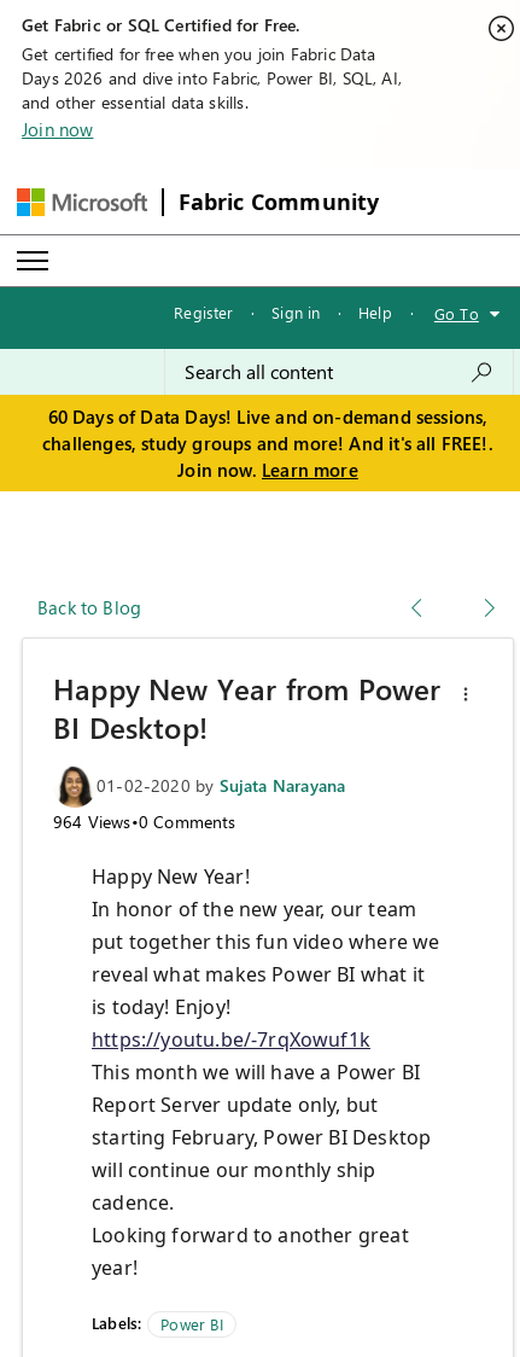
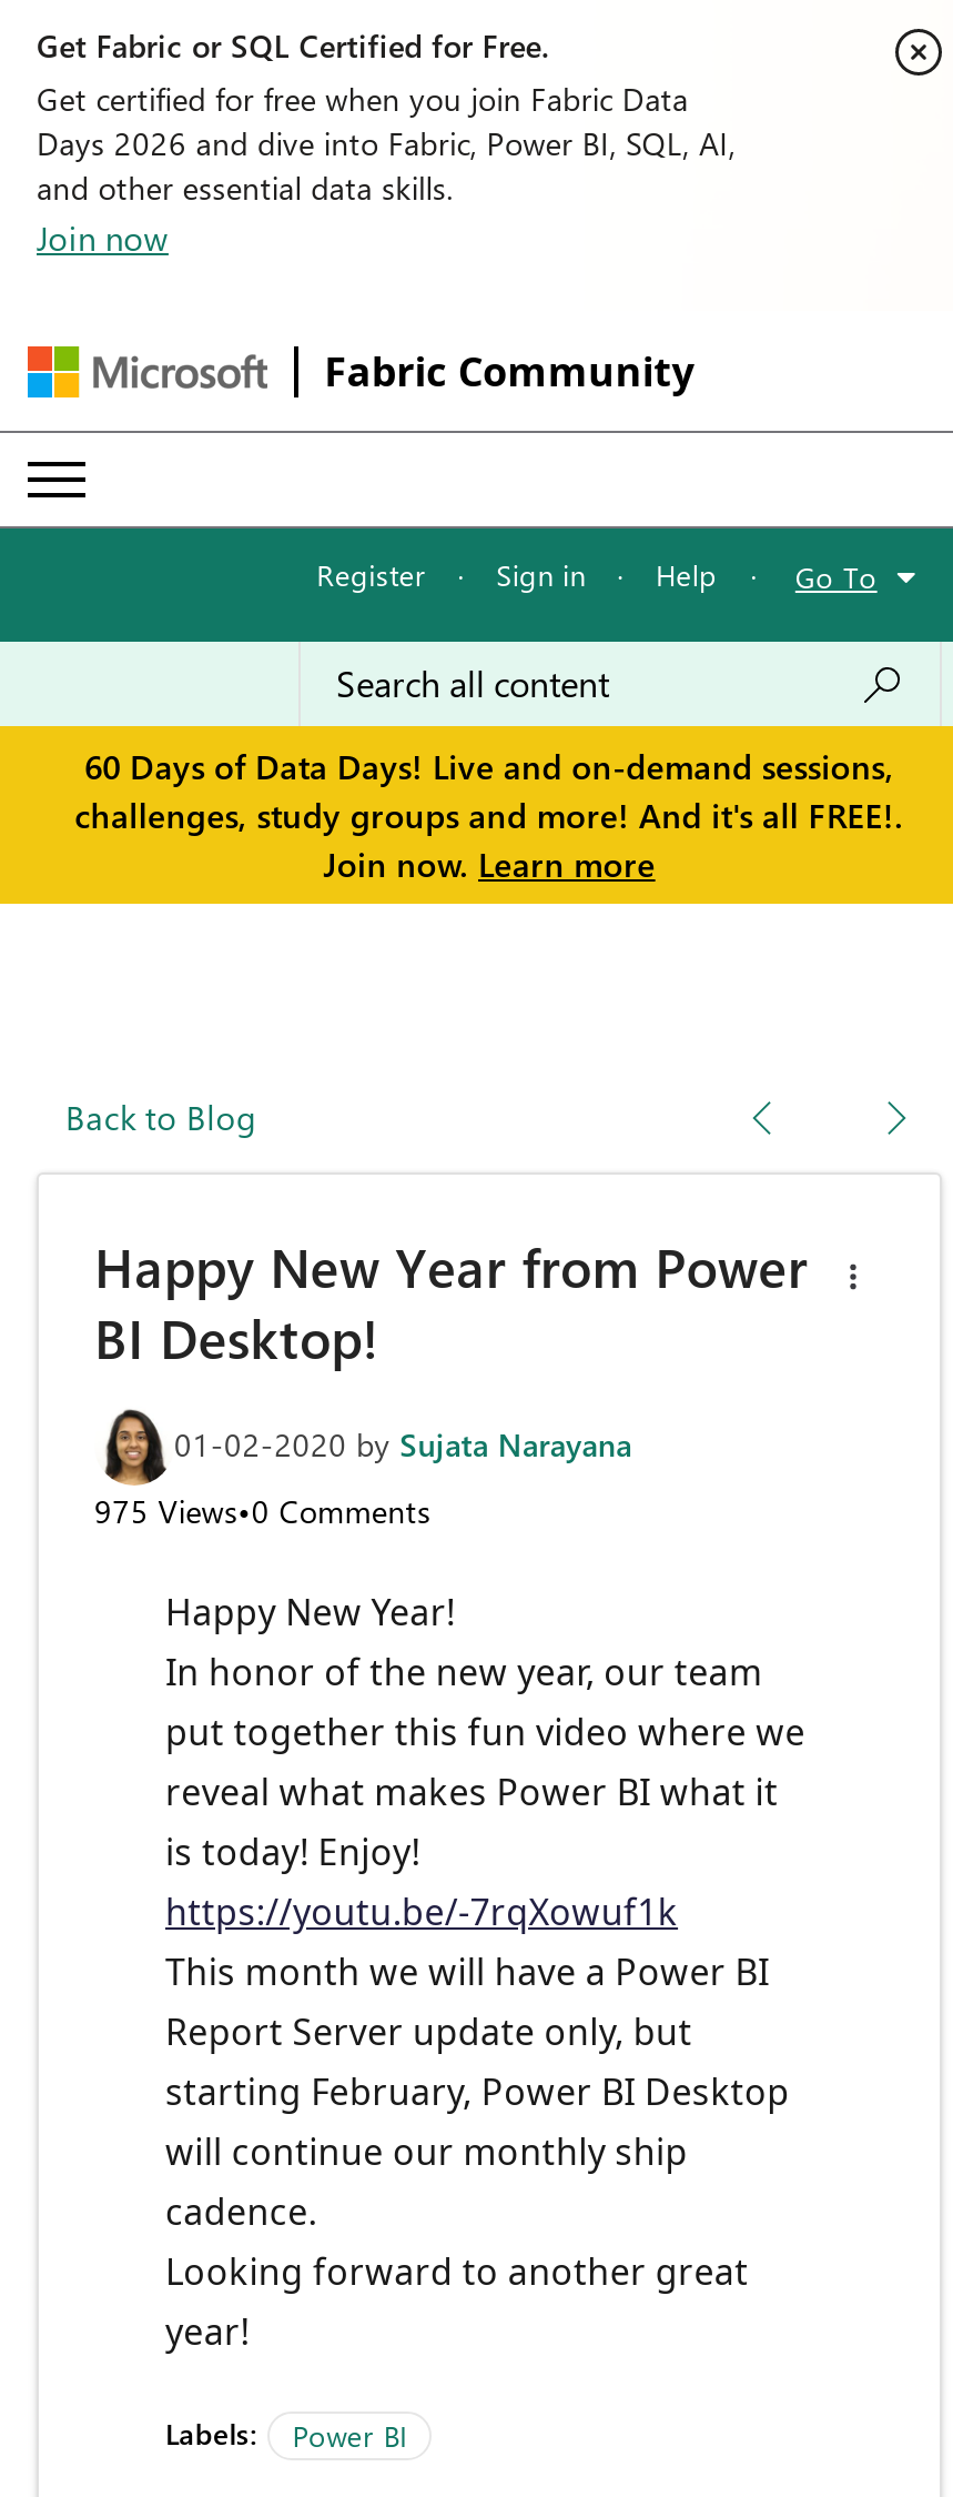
- 964 Views•0 Comments
+ 975 Views•0 Comments
